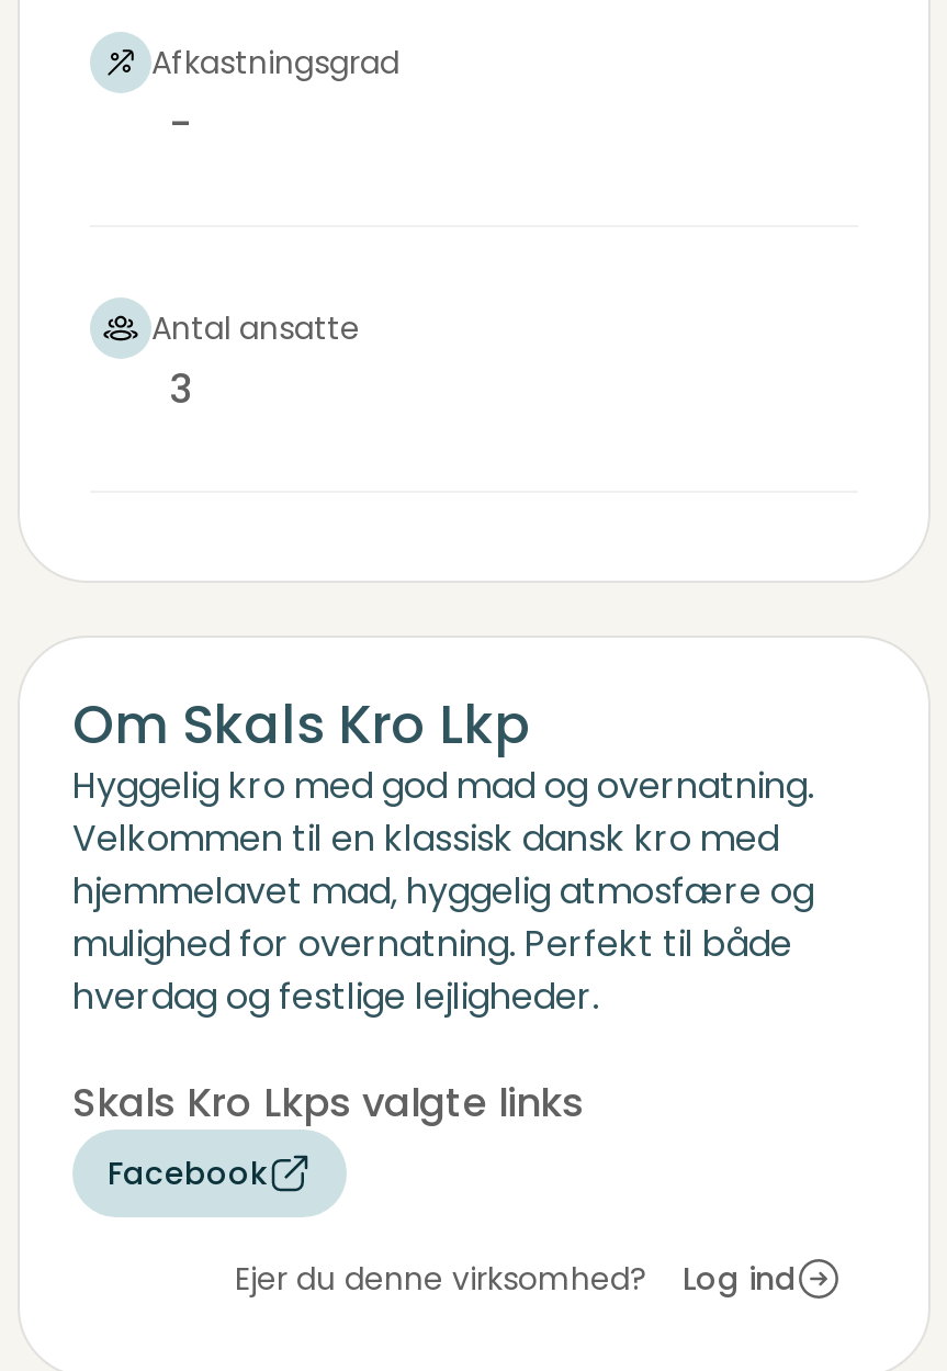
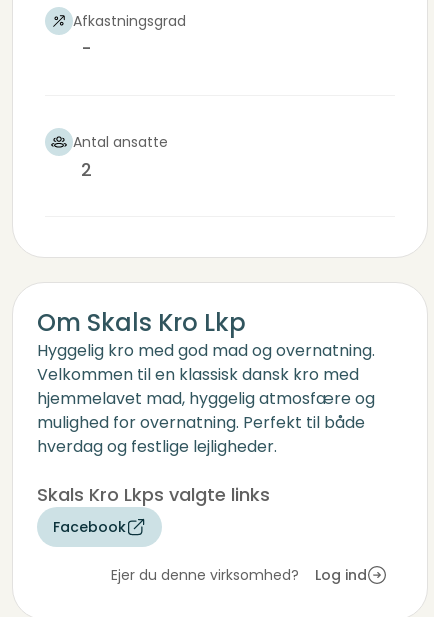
- 3
+ 2
